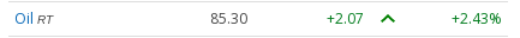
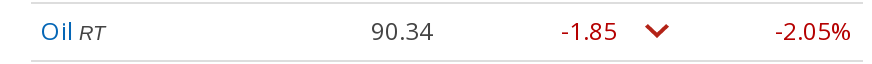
- 85.30
+ 90.34

- +2.07
+ -1.85

- +2.43%
+ -2.05%
